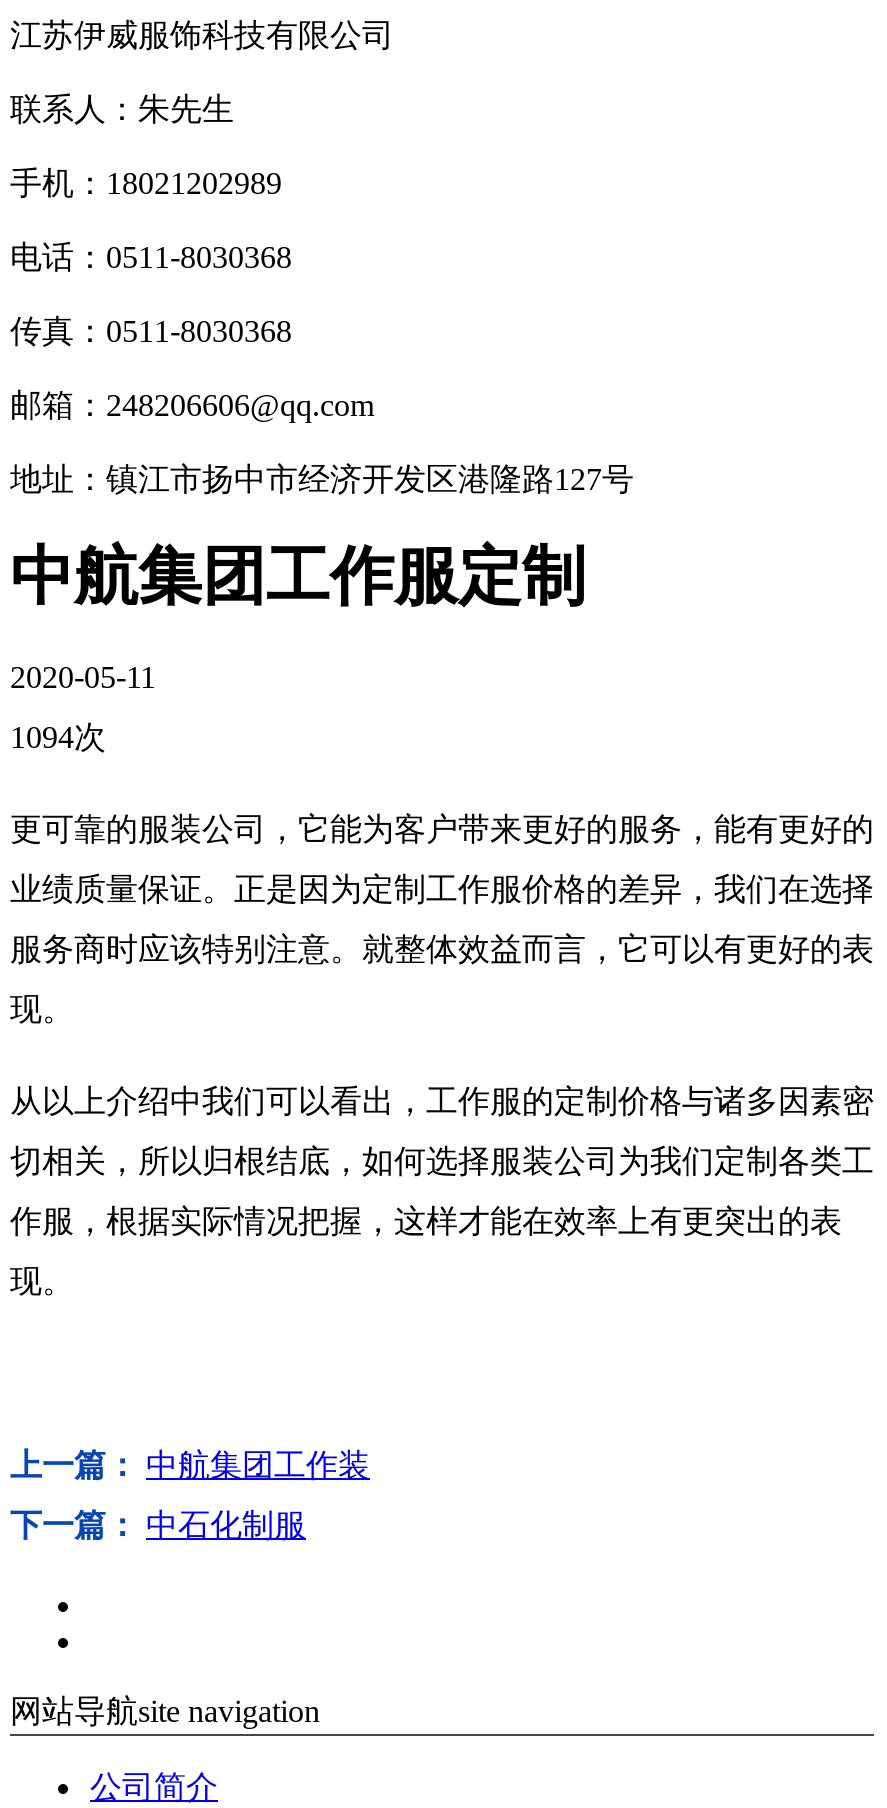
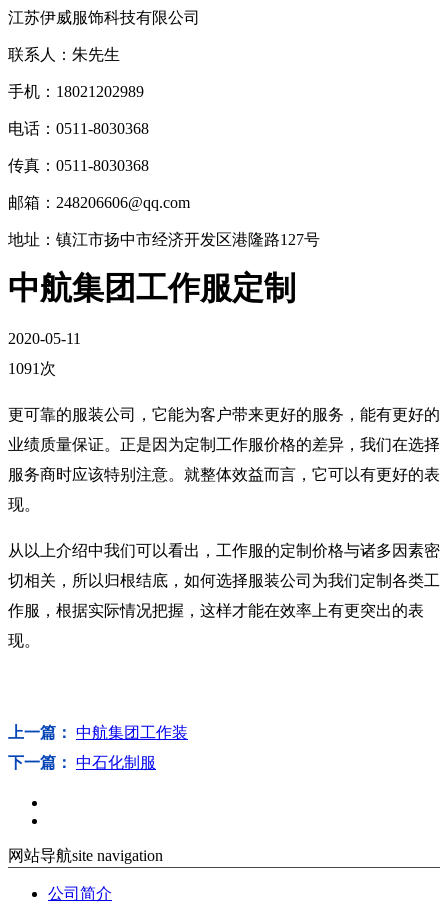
- 1094次
+ 1091次
